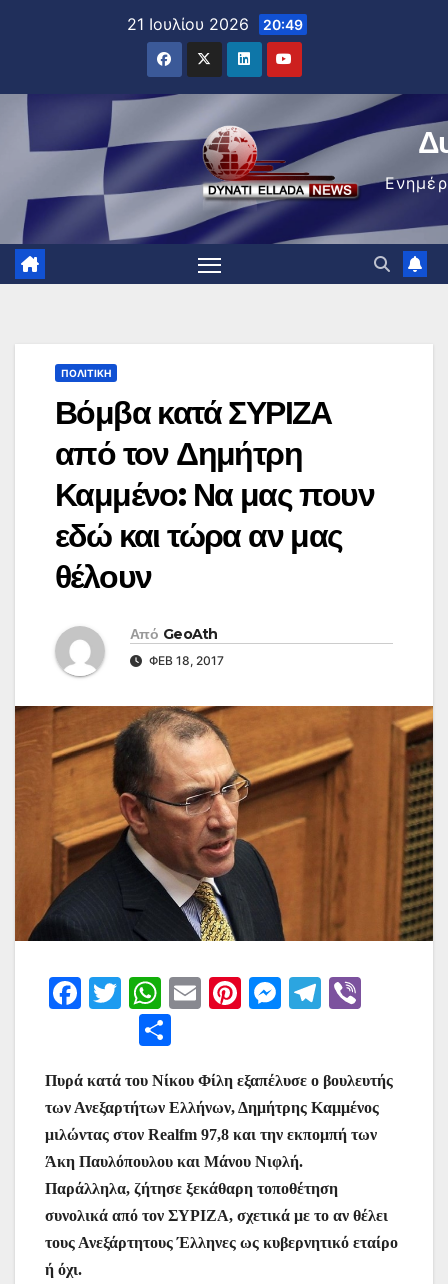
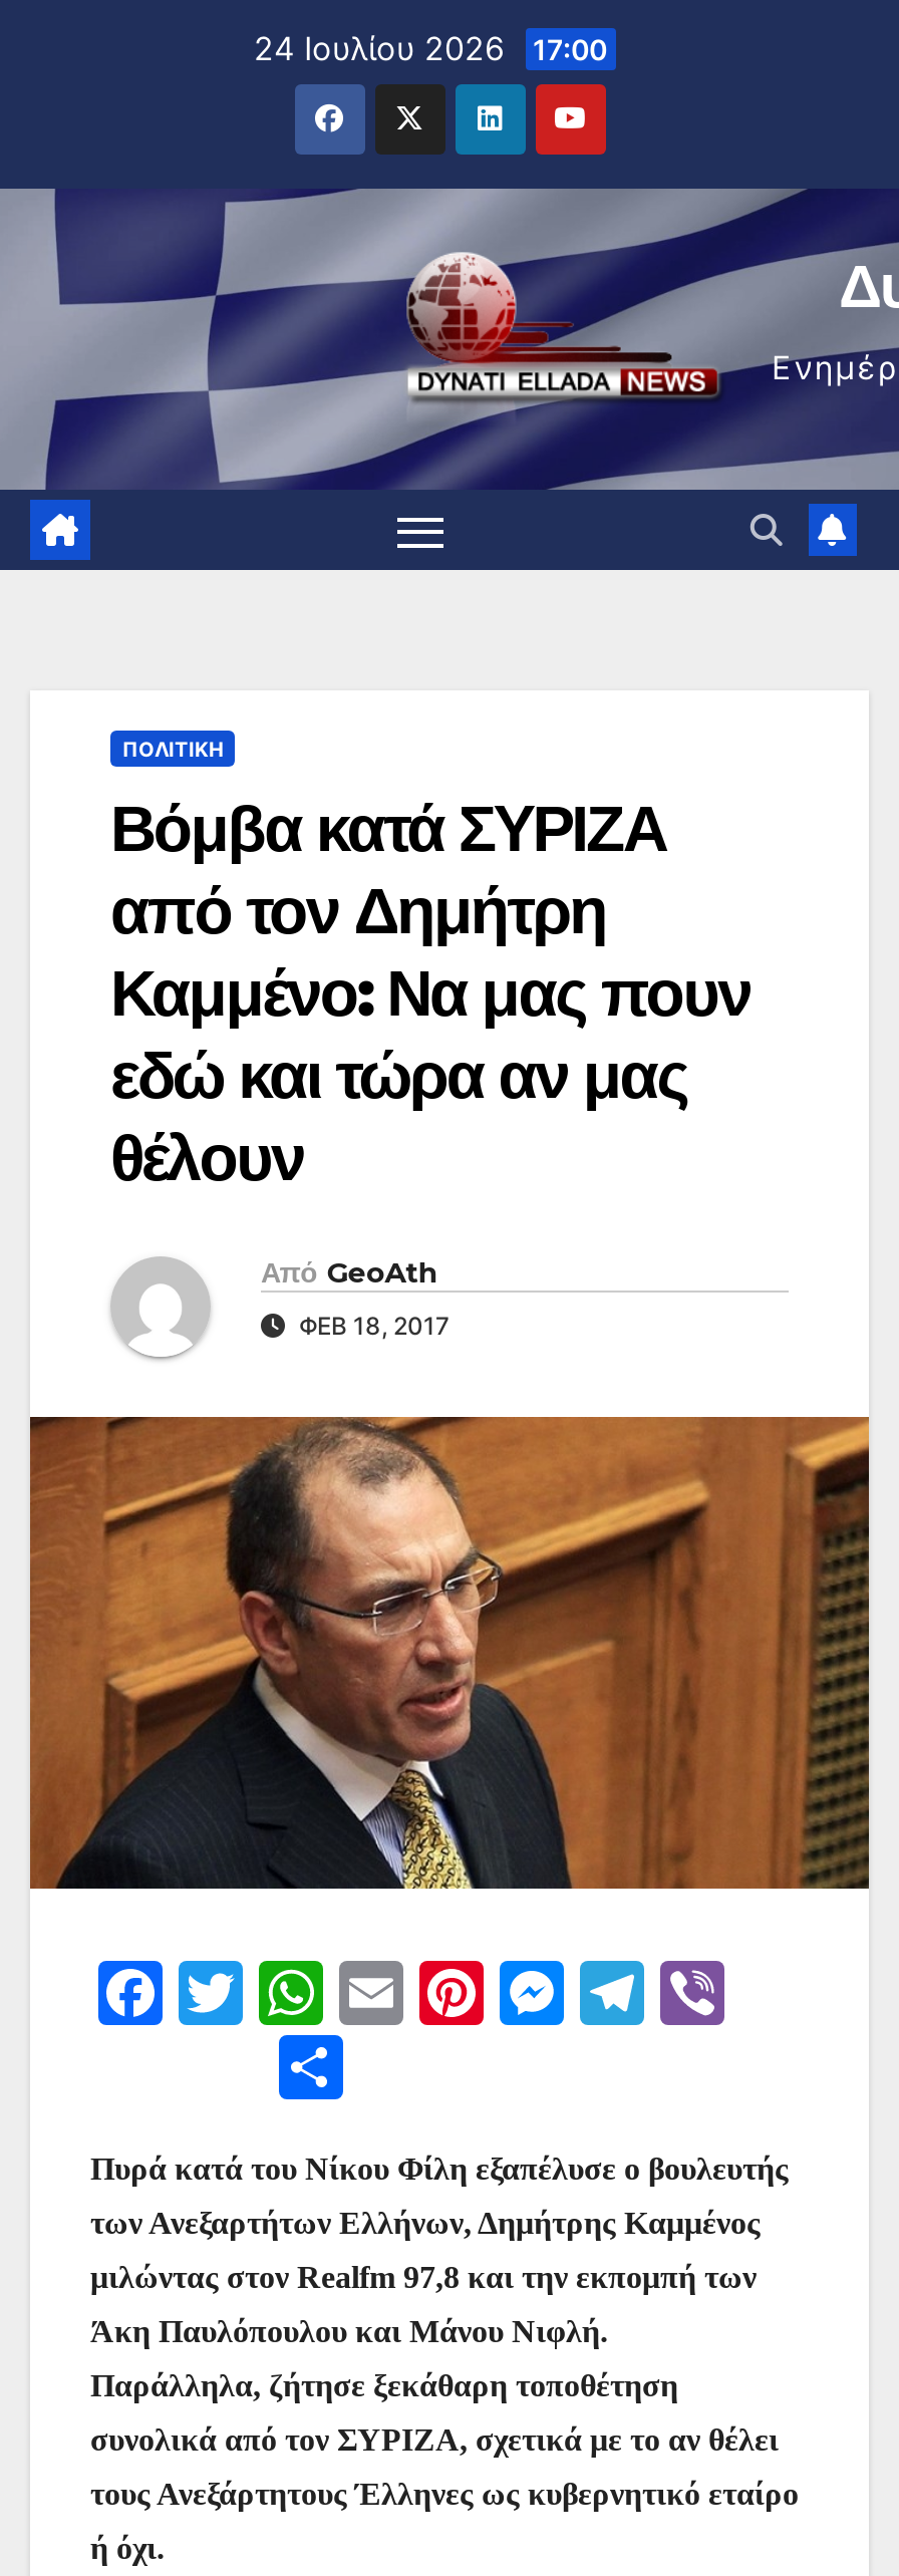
- 21 Ιουλίου 2026 20:49
+ 24 Ιουλίου 2026 17:00
